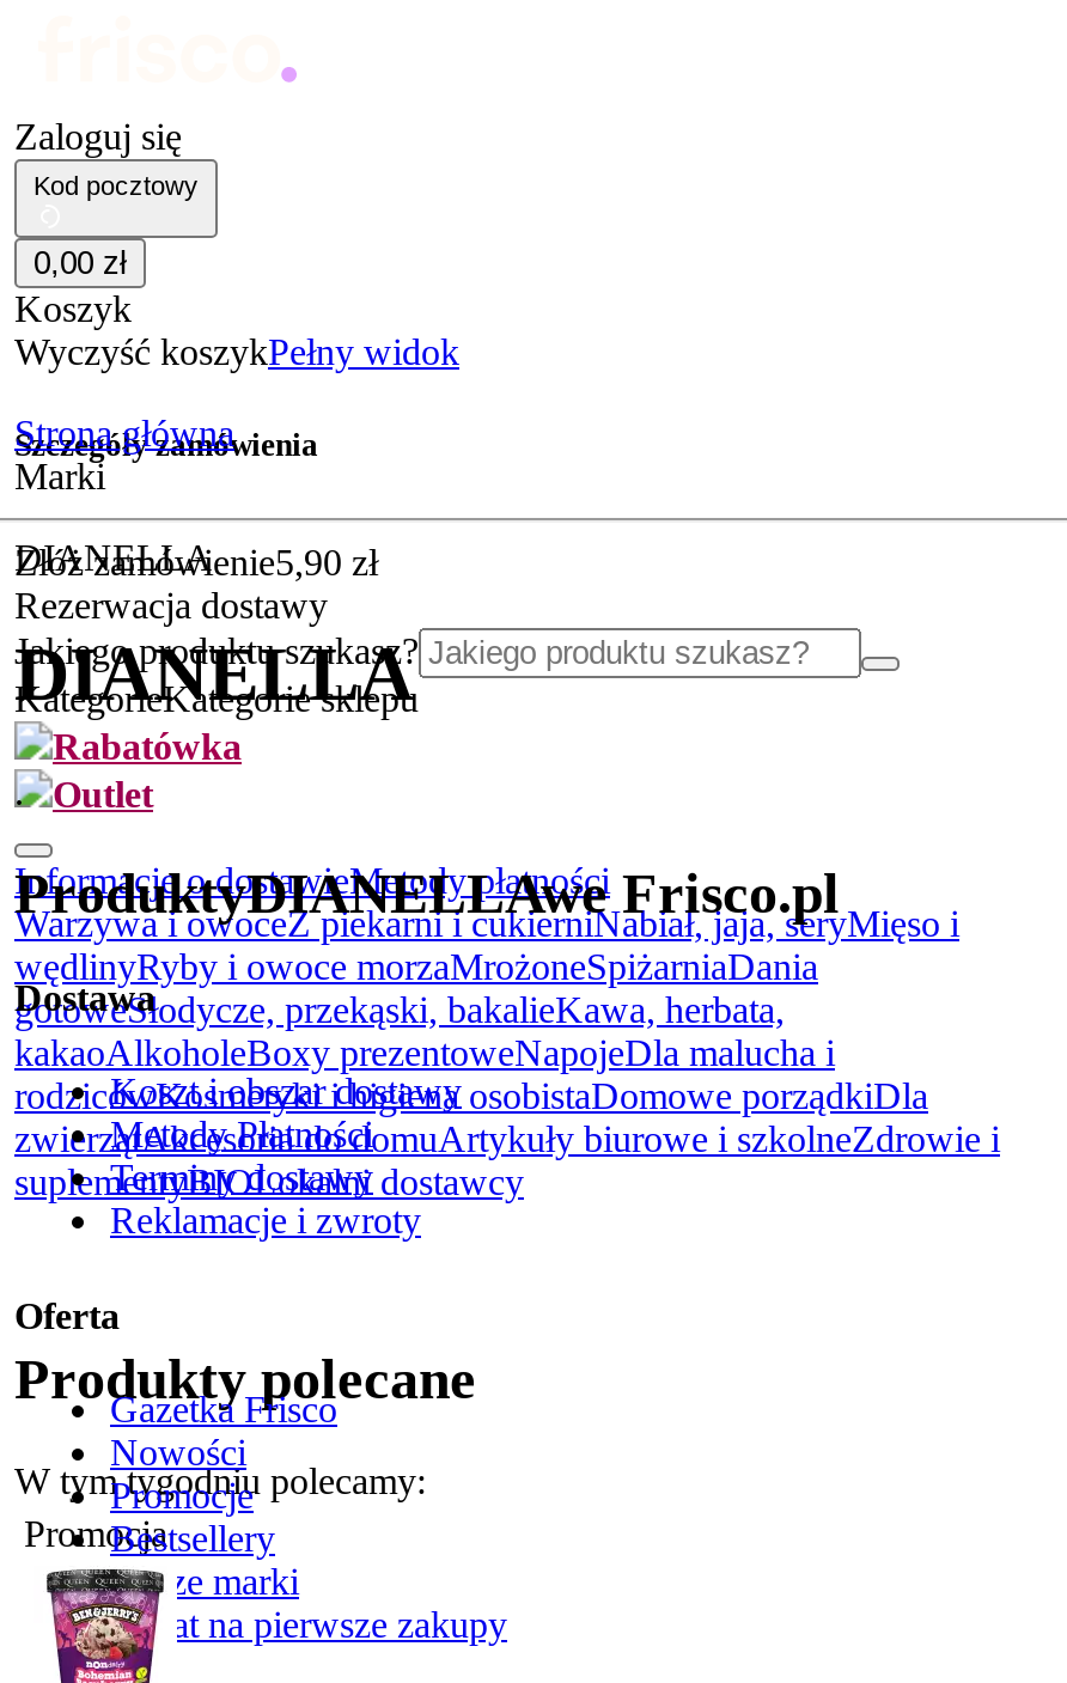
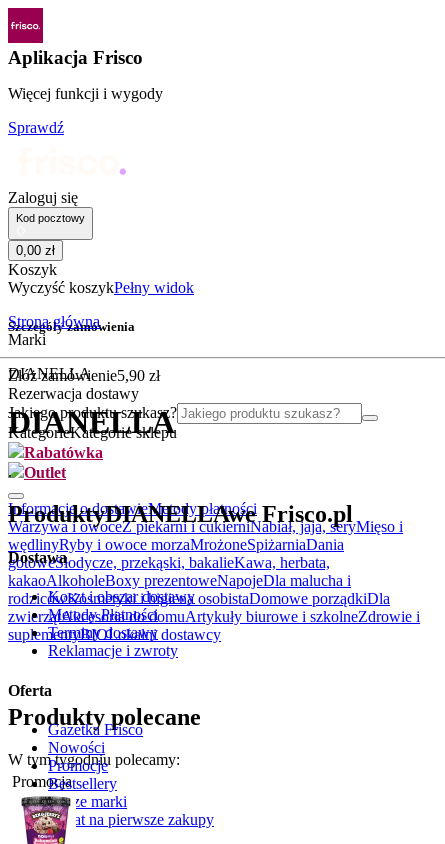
+ [image]
+ Aplikacja Frisco
+ Więcej funkcji i wygody
+ Sprawdź
